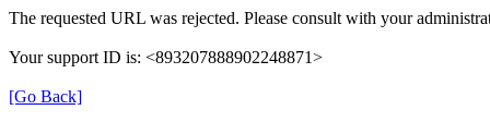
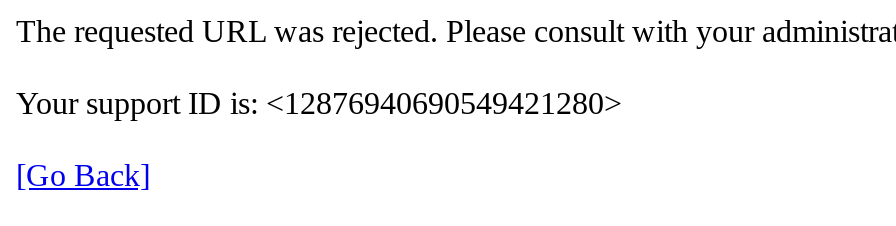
- Your support ID is: <893207888902248871>
+ Your support ID is: <12876940690549421280>
